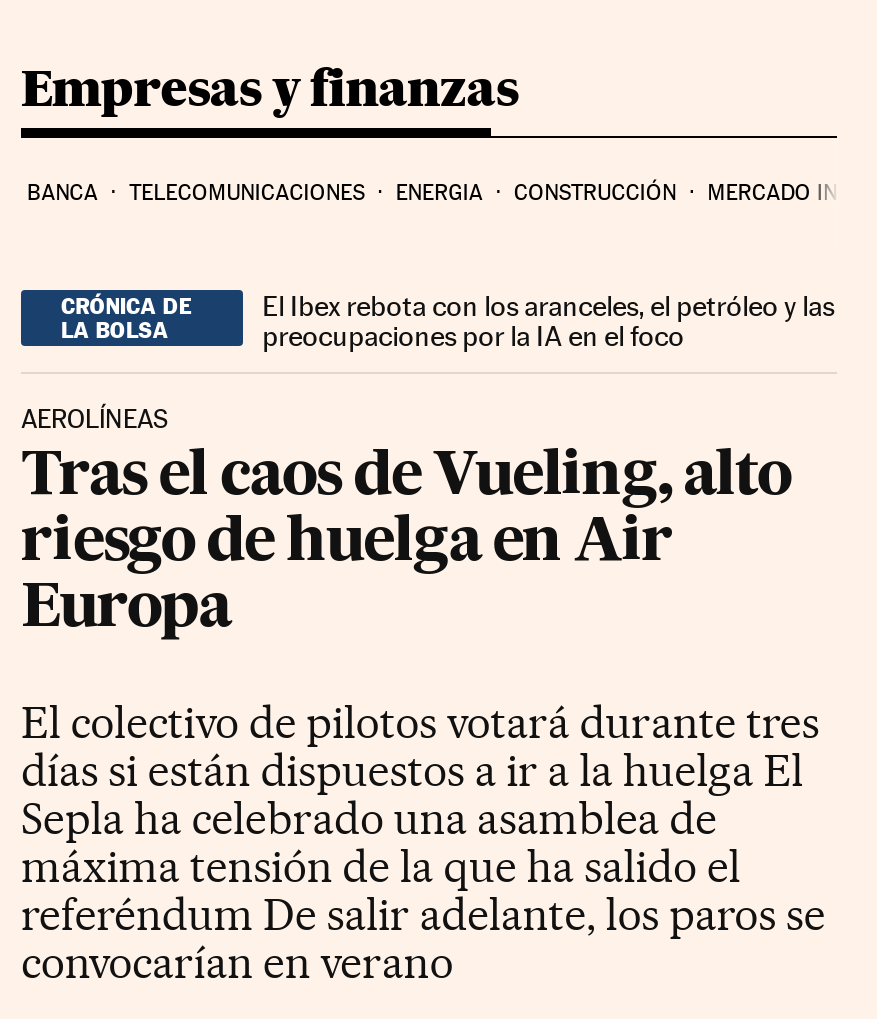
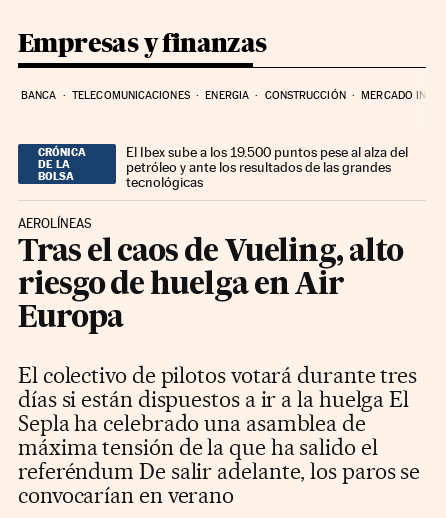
- El Ibex rebota con los aranceles, el petróleo y las
- preocupaciones por la IA en el foco
+ El Ibex sube a los 19.500 puntos pese al alza del
+ petróleo y ante los resultados de las grandes
+ tecnológicas
